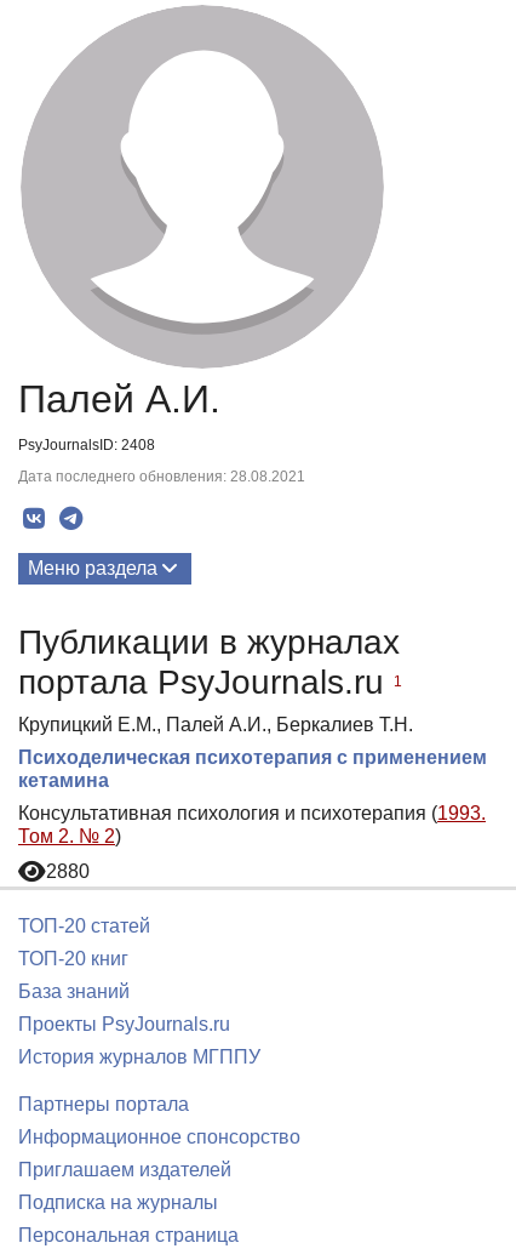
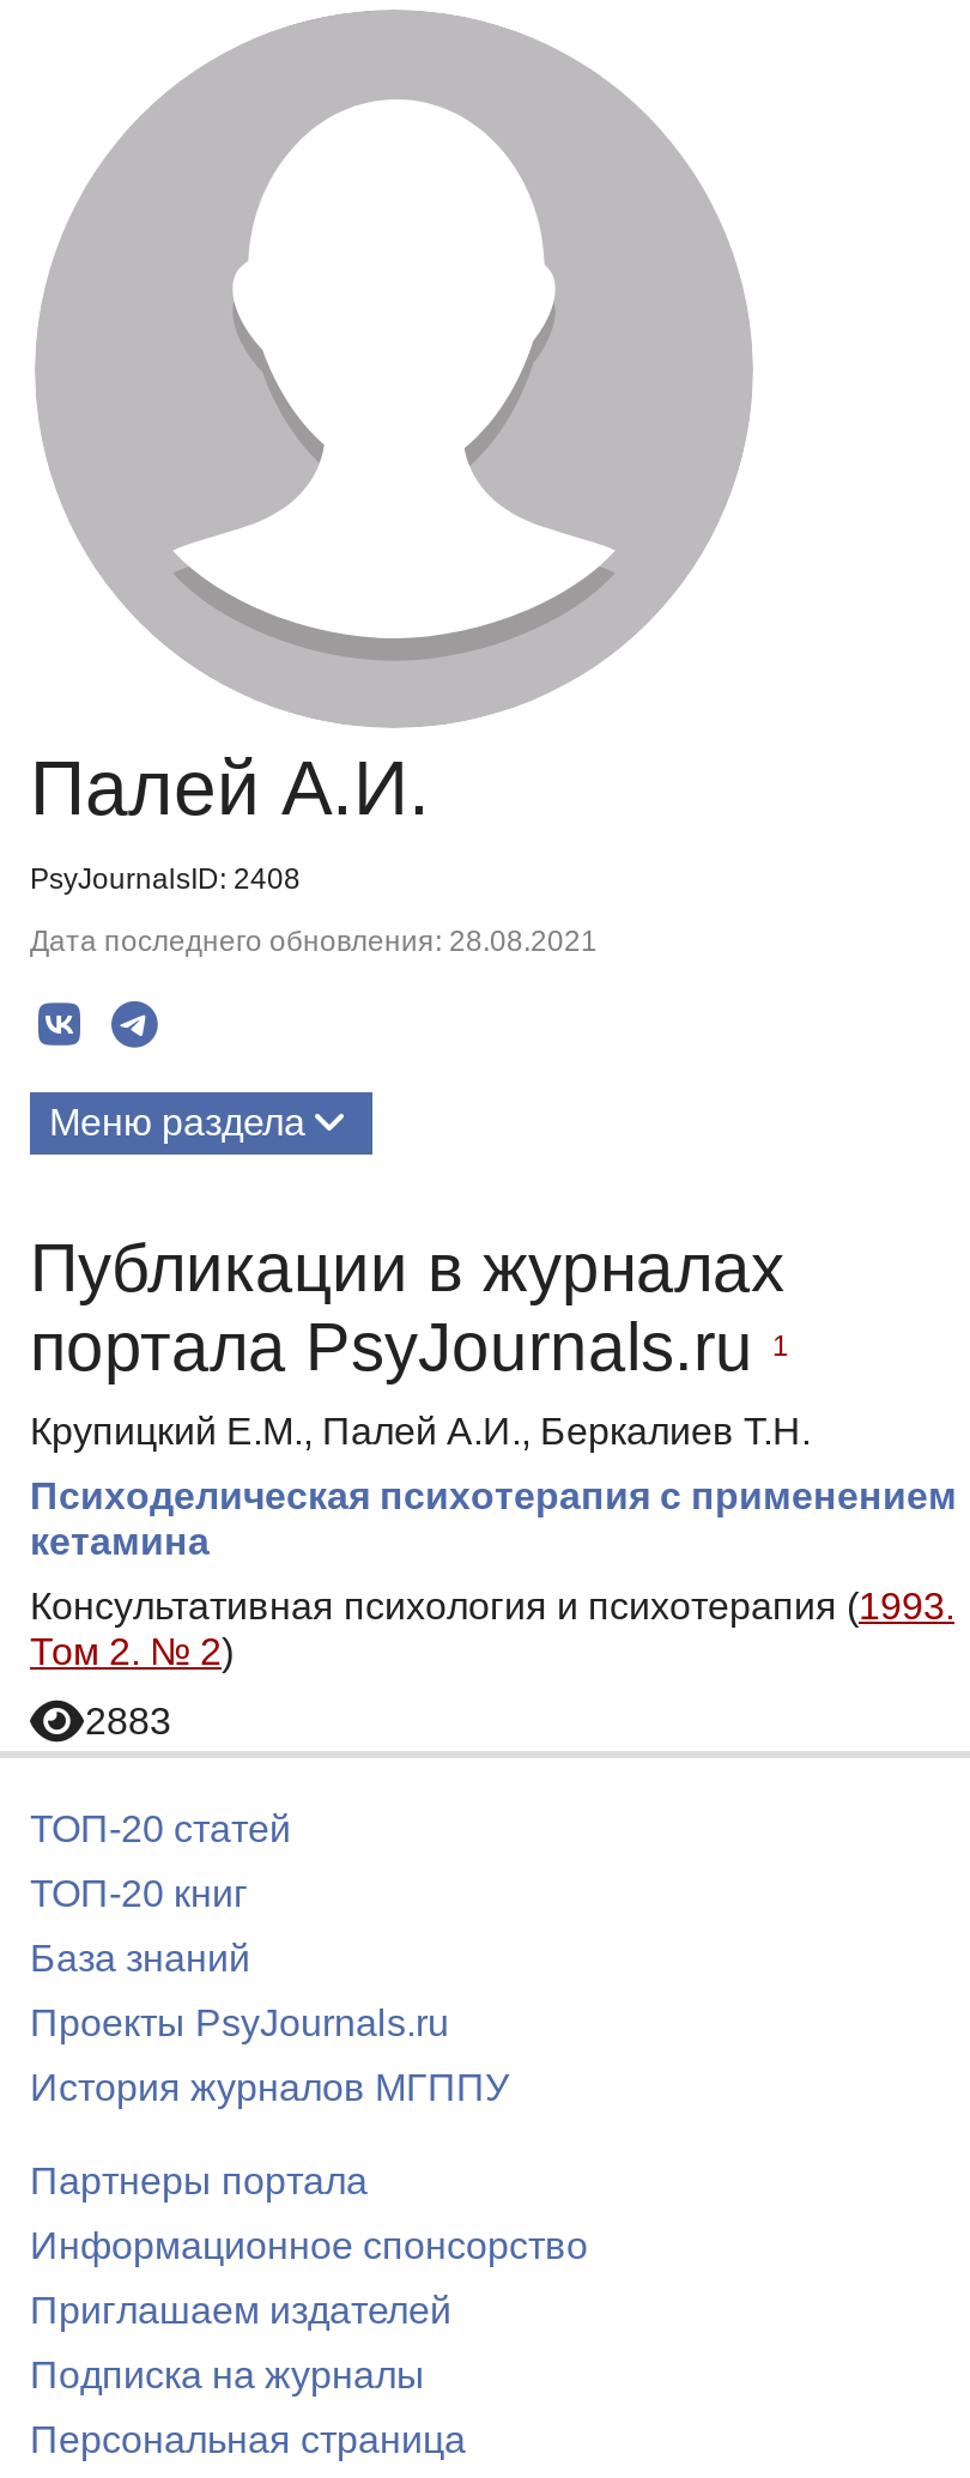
- 2880
+ 2883
